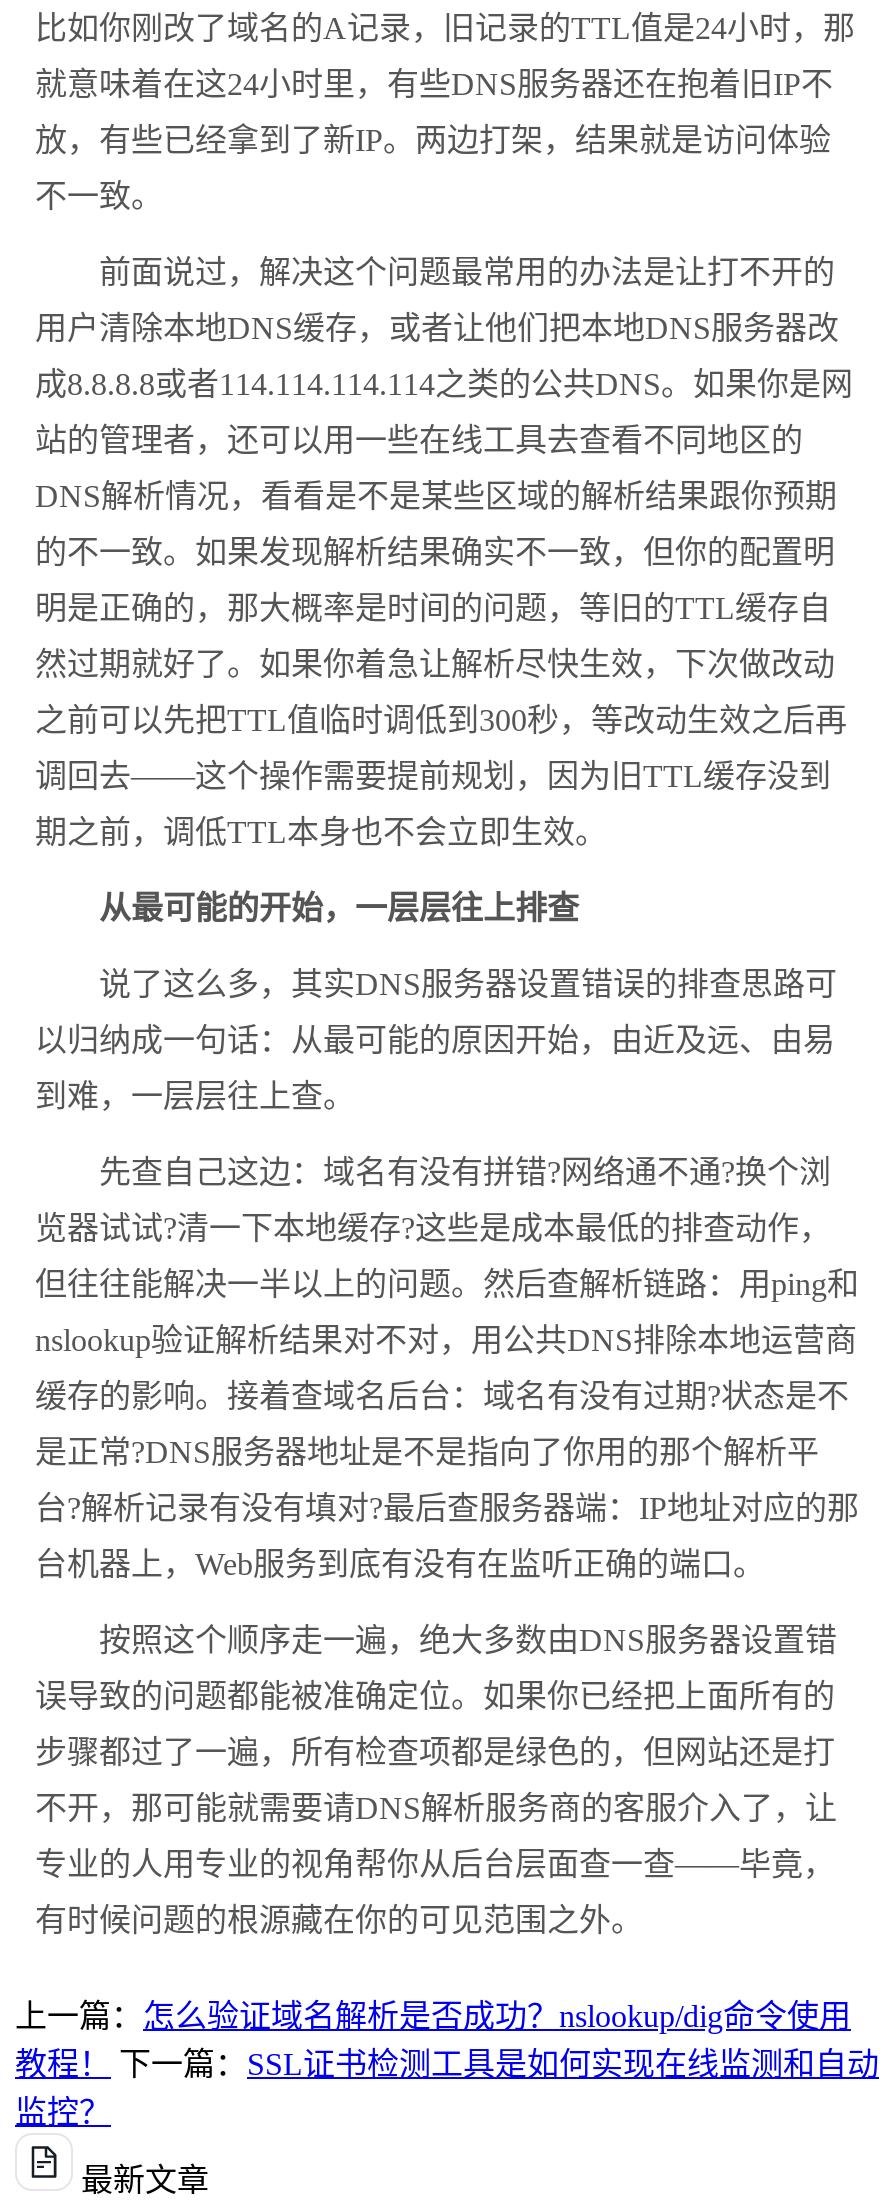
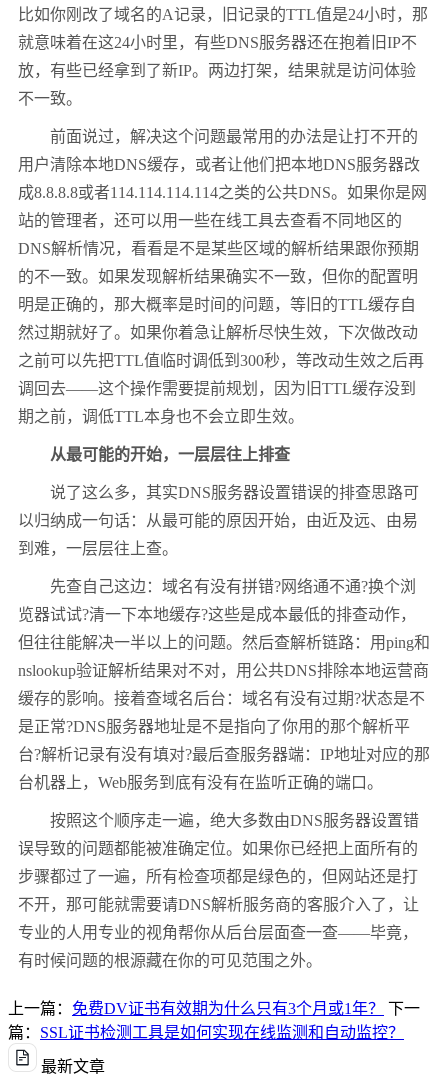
- 上一篇：怎么验证域名解析是否成功？nslookup/dig命令使用
- 教程！ 下一篇：SSL证书检测工具是如何实现在线监测和自动
- 监控？
+ 上一篇：免费DV证书有效期为什么只有3个月或1年？ 下一
+ 篇：SSL证书检测工具是如何实现在线监测和自动监控？
